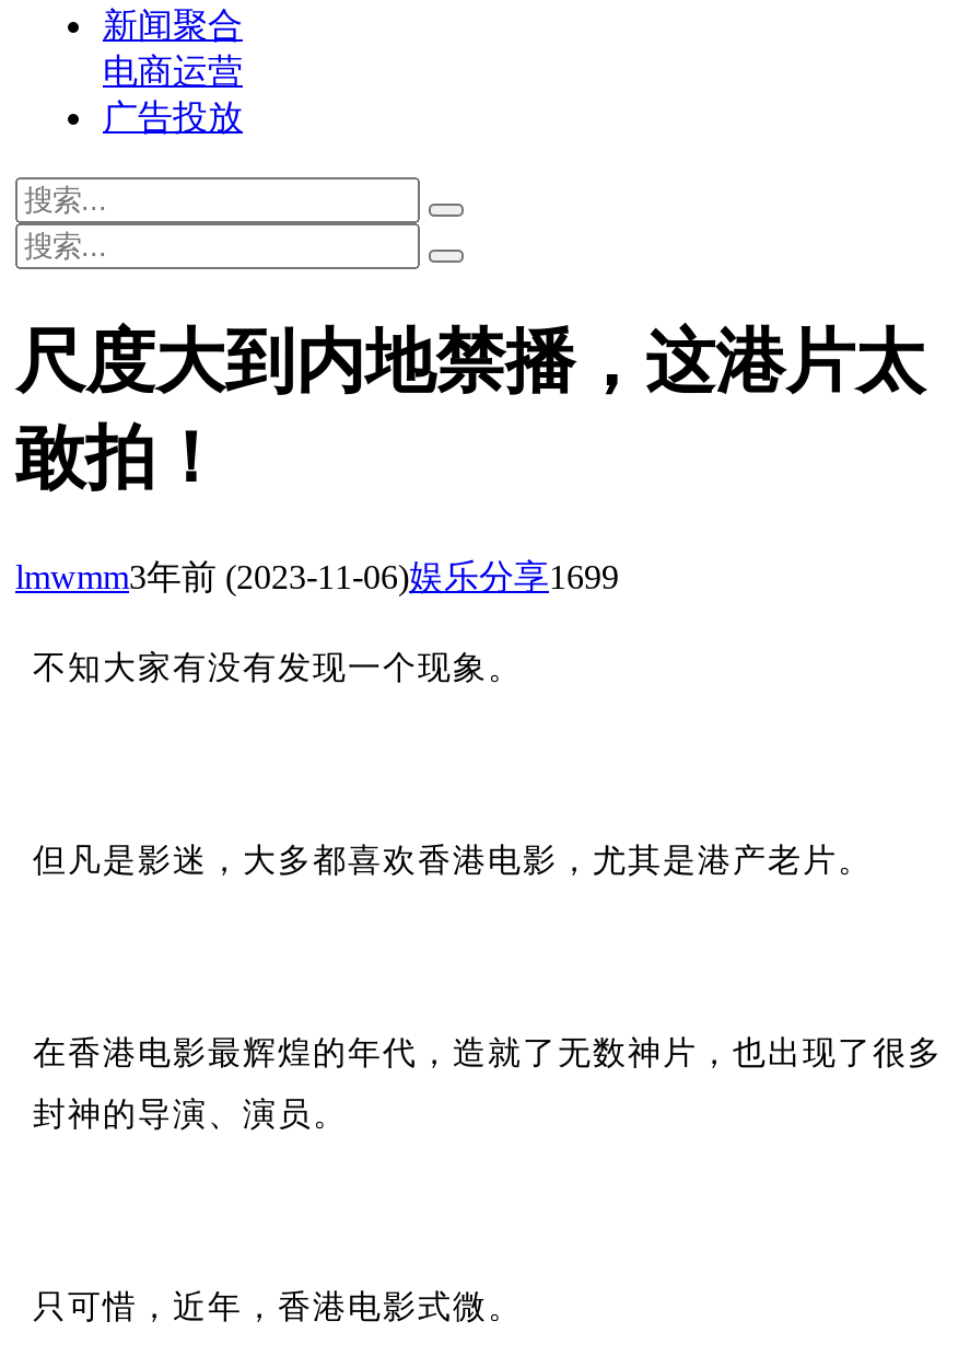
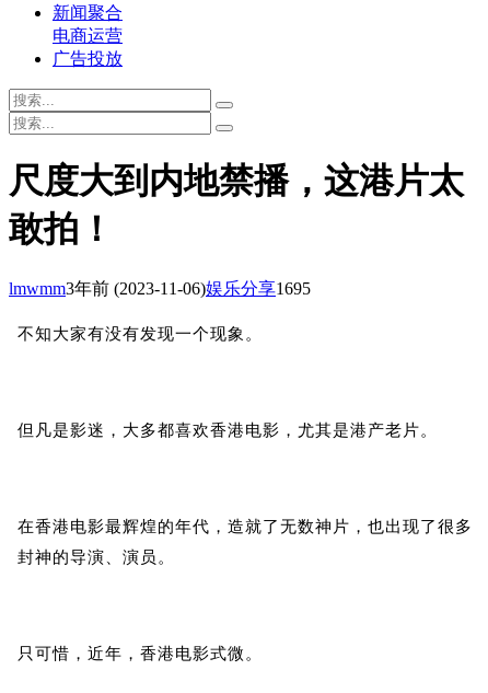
- lmwmm3年前(2023-11-06)娱乐分享1699
+ lmwmm3年前(2023-11-06)娱乐分享1695
